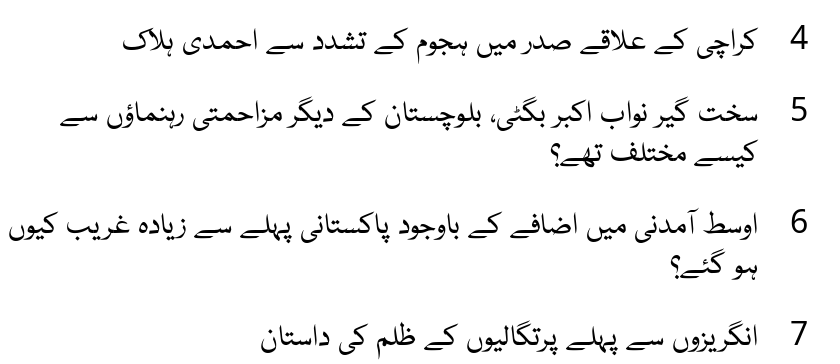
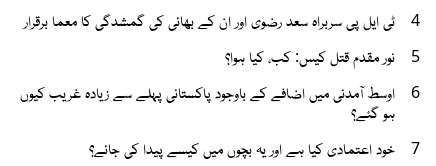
- کراچی کے علاقے صدر میں ہجوم کے تشدد سے احمدی ہلاک
+ ٹی ایل پی سربراہ سعد رضوی اور ان کے بھائی کی گمشدگی کا معما برقرار

- سخت گیر نواب اکبر بگٹی، بلوچستان کے دیگر مزاحمتی رہنماؤں سے
- کیسے مختلف تھے؟
+ نور مقدم قتل کیس: کب، کیا ہوا؟

- انگریزوں سے پہلے پرتگالیوں کے ظلم کی داستان
+ خود اعتمادی کیا ہے اور یہ بچوں میں کیسے پیدا کی جائے؟
